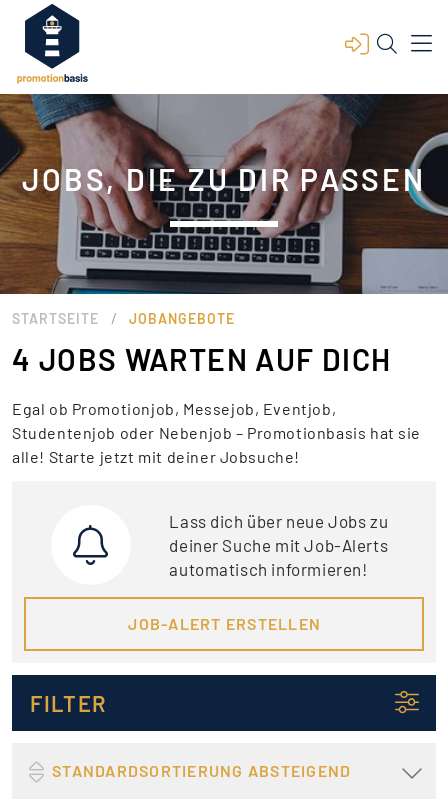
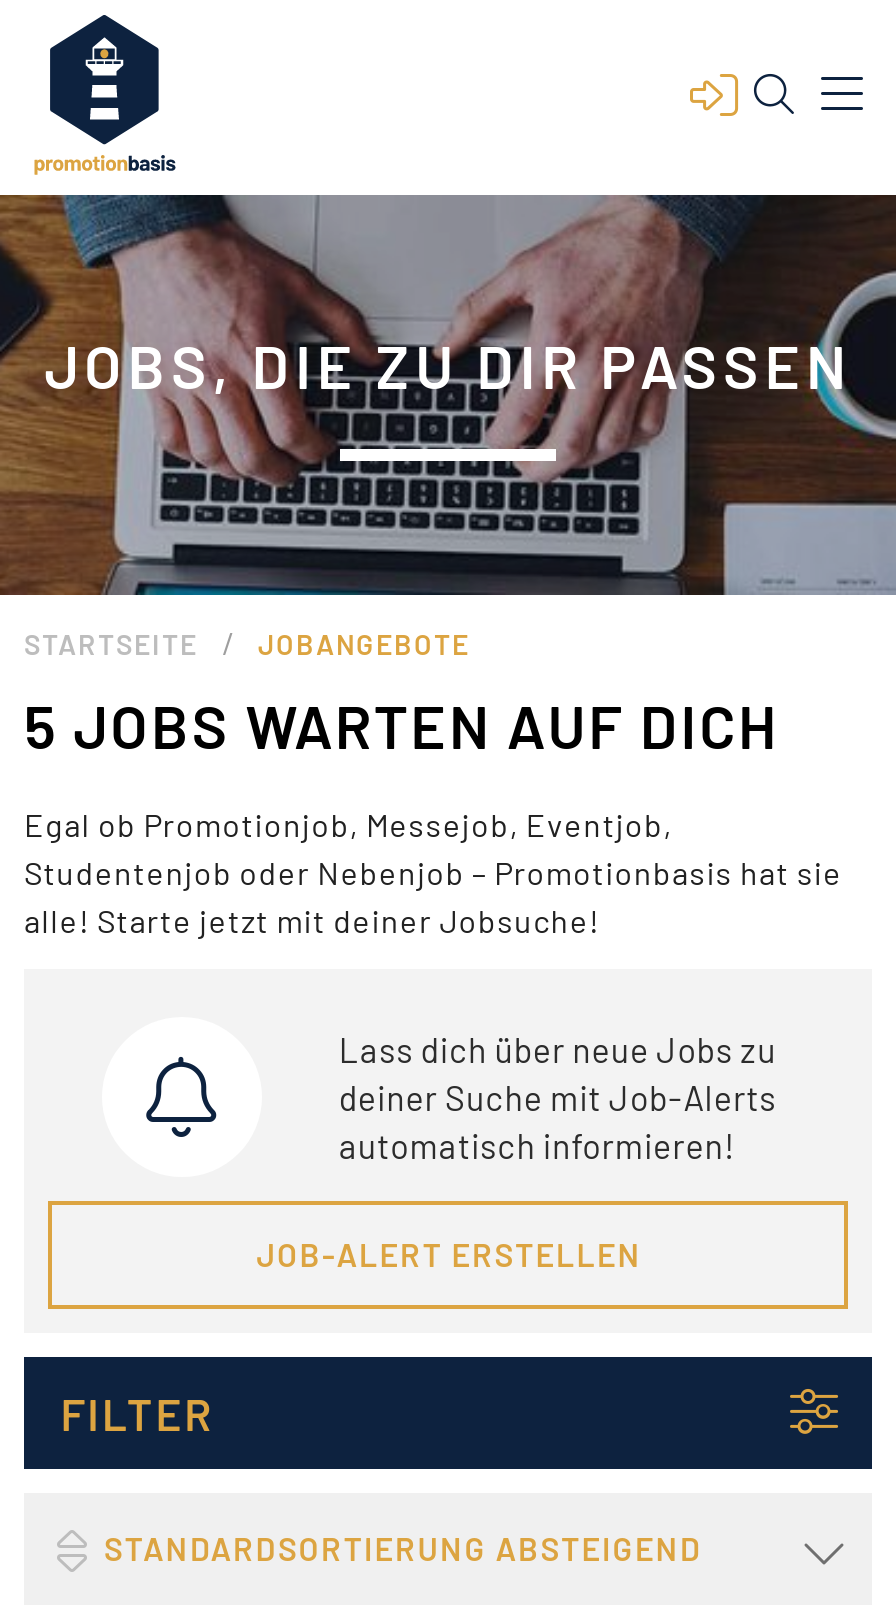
- 4 JOBS WARTEN AUF DICH
+ 5 JOBS WARTEN AUF DICH
